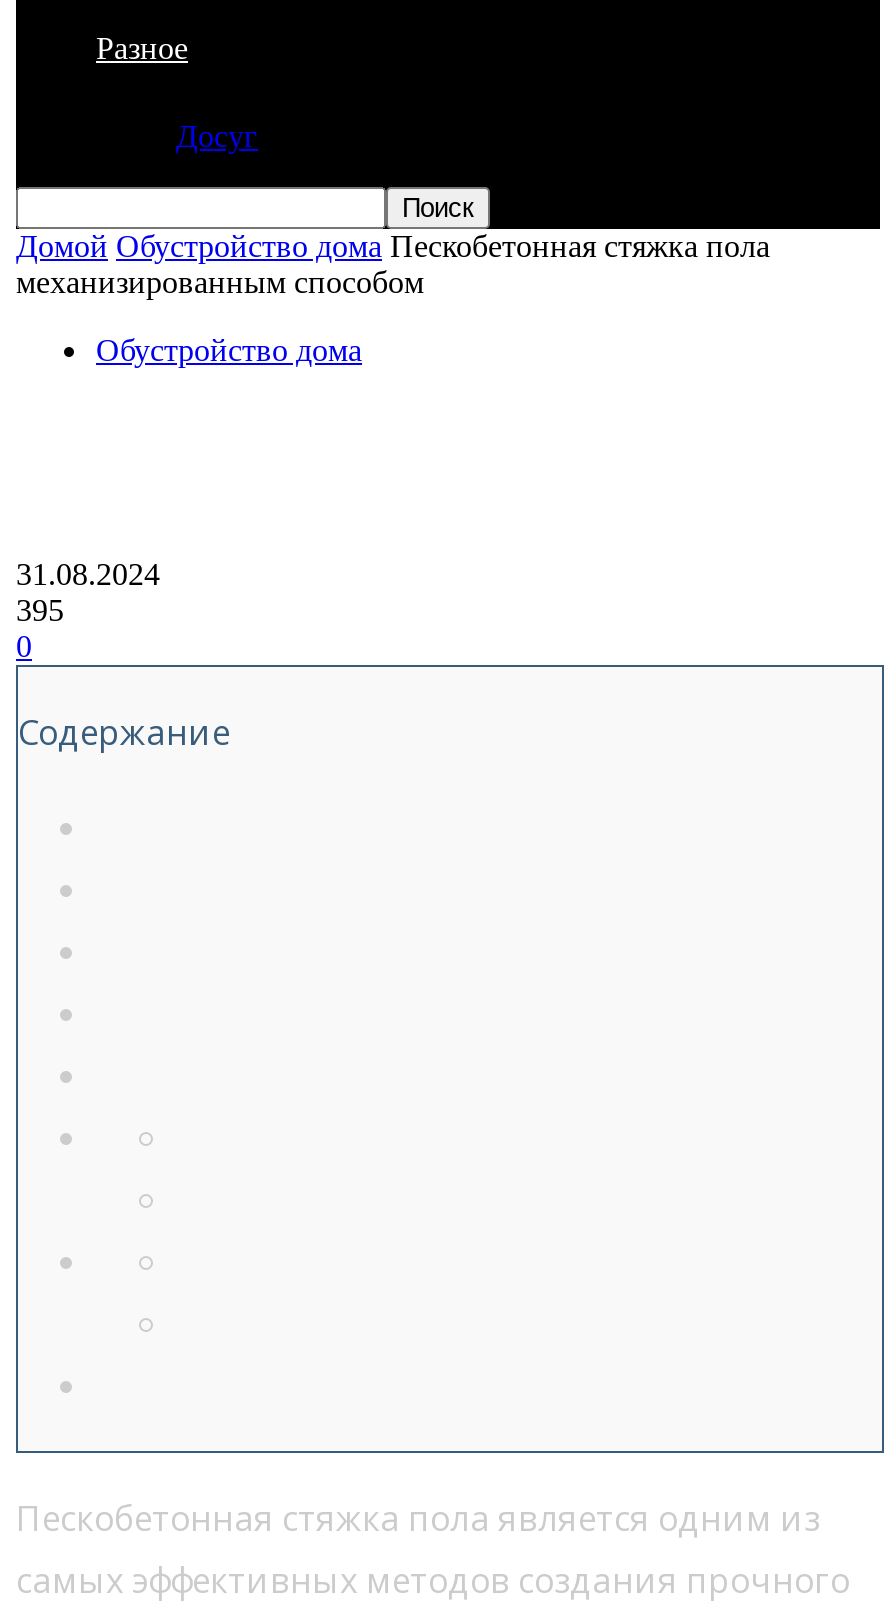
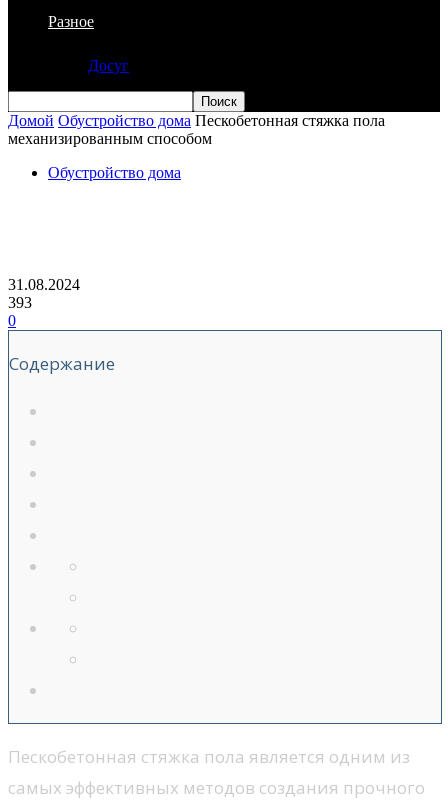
- 395
+ 393
